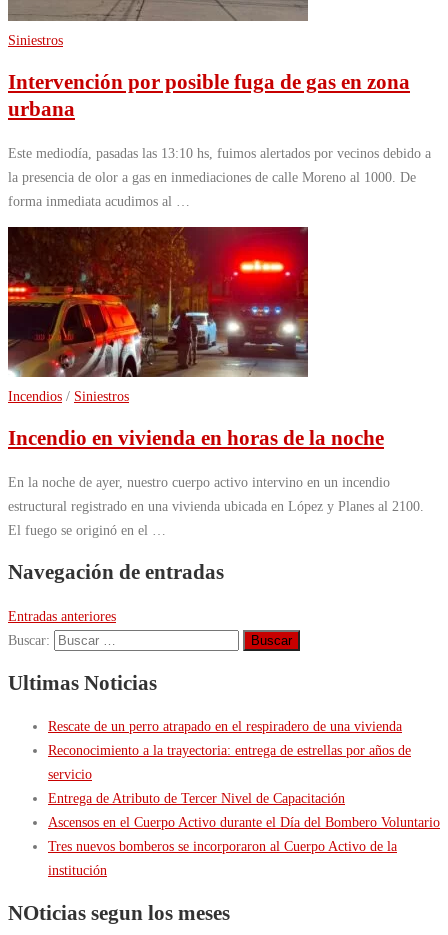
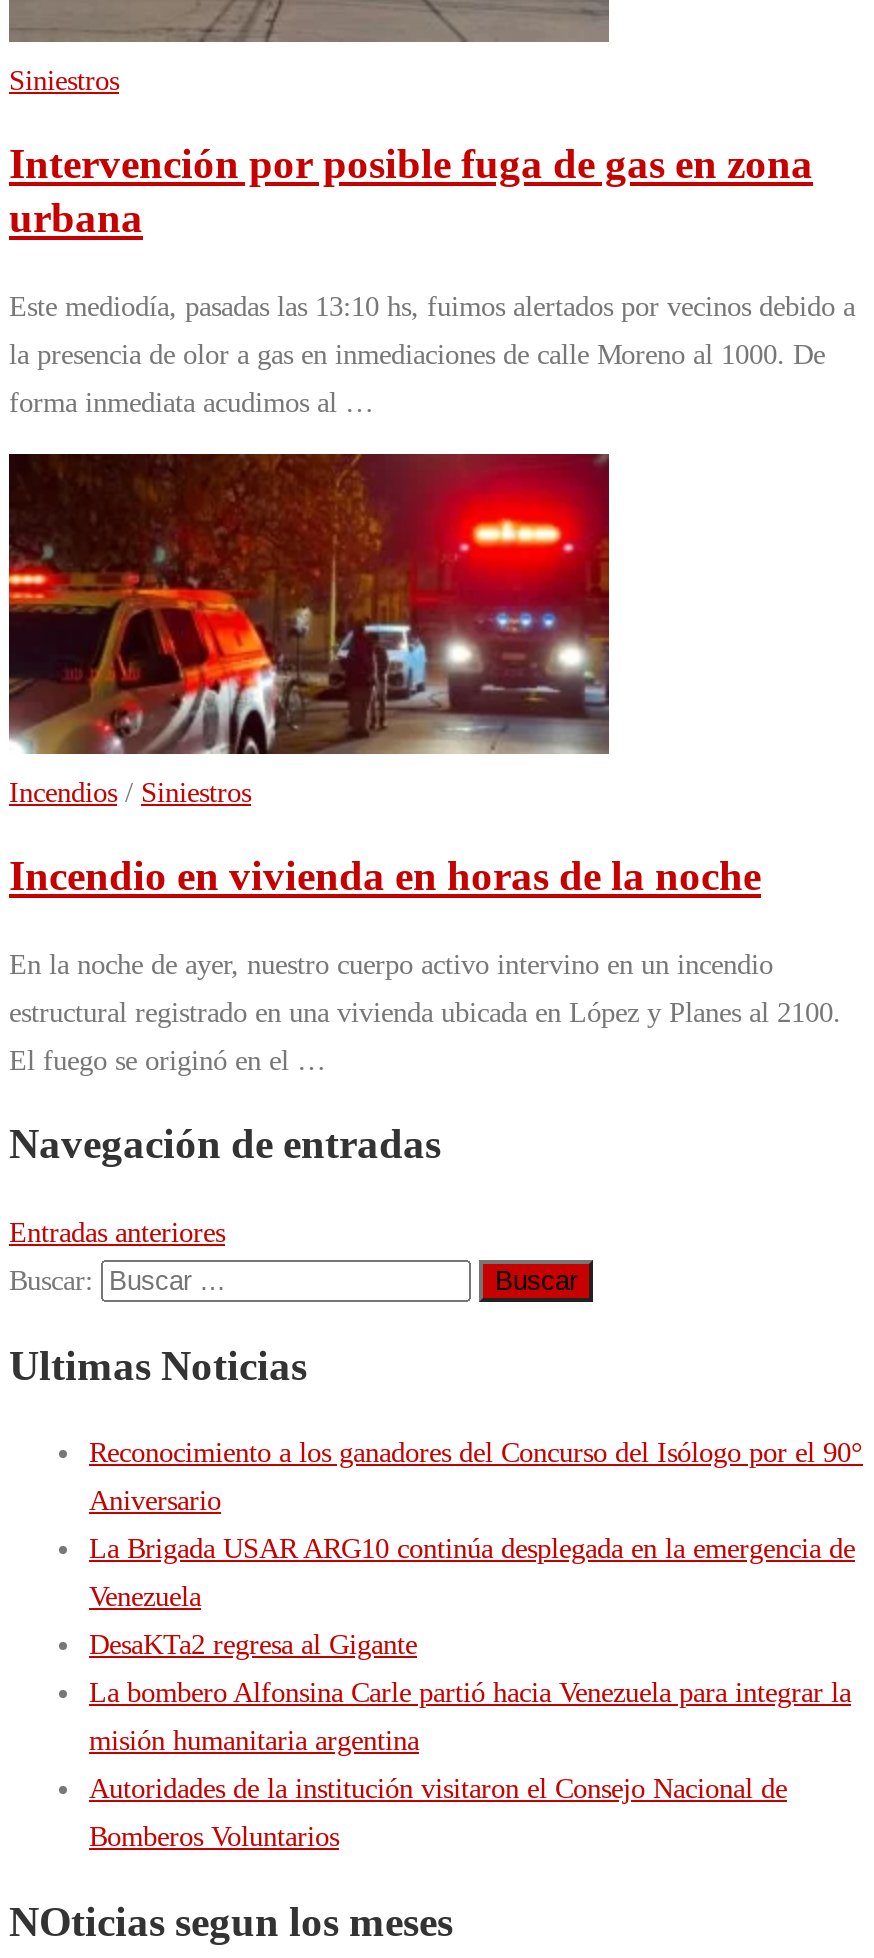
- Rescate de un perro atrapado en el respiradero de una vivienda
- Reconocimiento a la trayectoria: entrega de estrellas por años de
- servicio
- Entrega de Atributo de Tercer Nivel de Capacitación
- Ascensos en el Cuerpo Activo durante el Día del Bombero Voluntario
- Tres nuevos bomberos se incorporaron al Cuerpo Activo de la
- institución
+ Reconocimiento a los ganadores del Concurso del Isólogo por el 90°
+ Aniversario
+ La Brigada USAR ARG10 continúa desplegada en la emergencia de
+ Venezuela
+ DesaKTa2 regresa al Gigante
+ La bombero Alfonsina Carle partió hacia Venezuela para integrar la
+ misión humanitaria argentina
+ Autoridades de la institución visitaron el Consejo Nacional de
+ Bomberos Voluntarios
